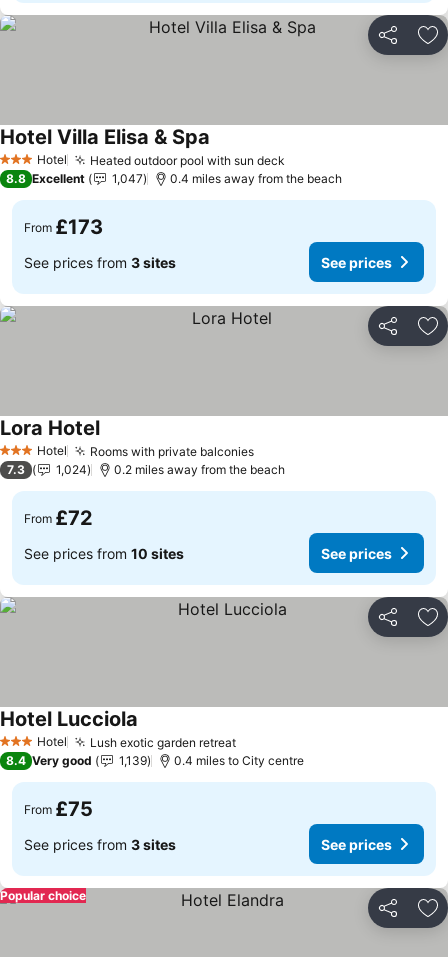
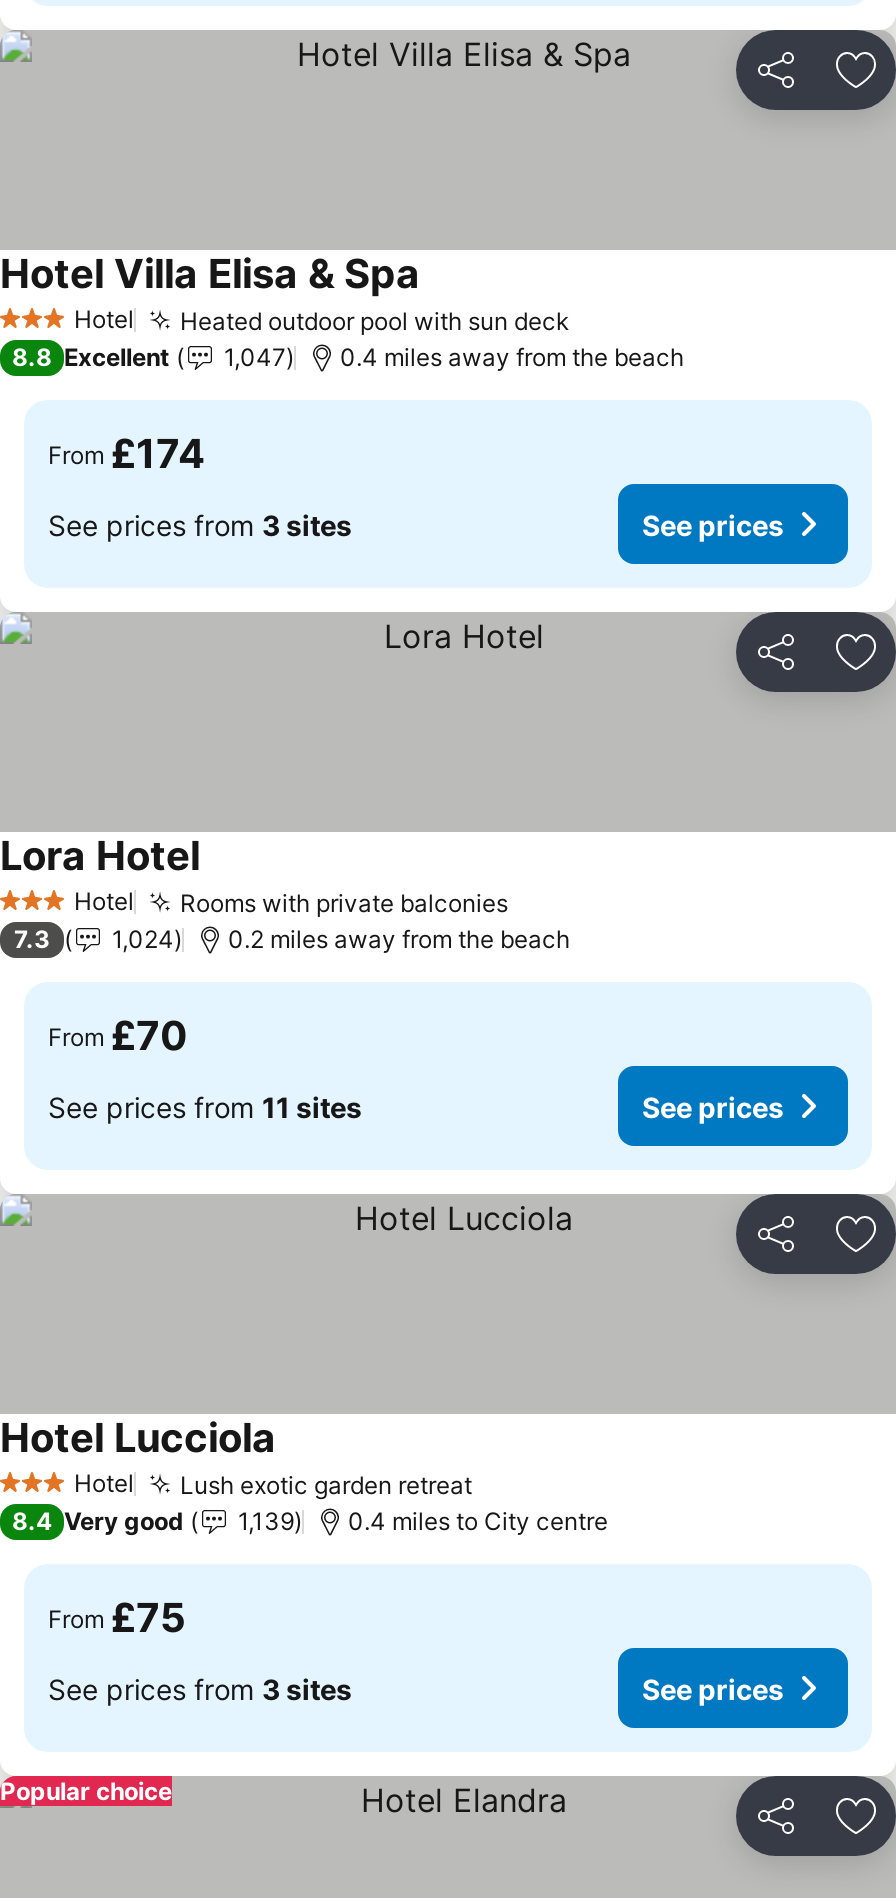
- From £173
+ From £174

- From £72
+ From £70

- See prices from 10 sites
+ See prices from 11 sites
